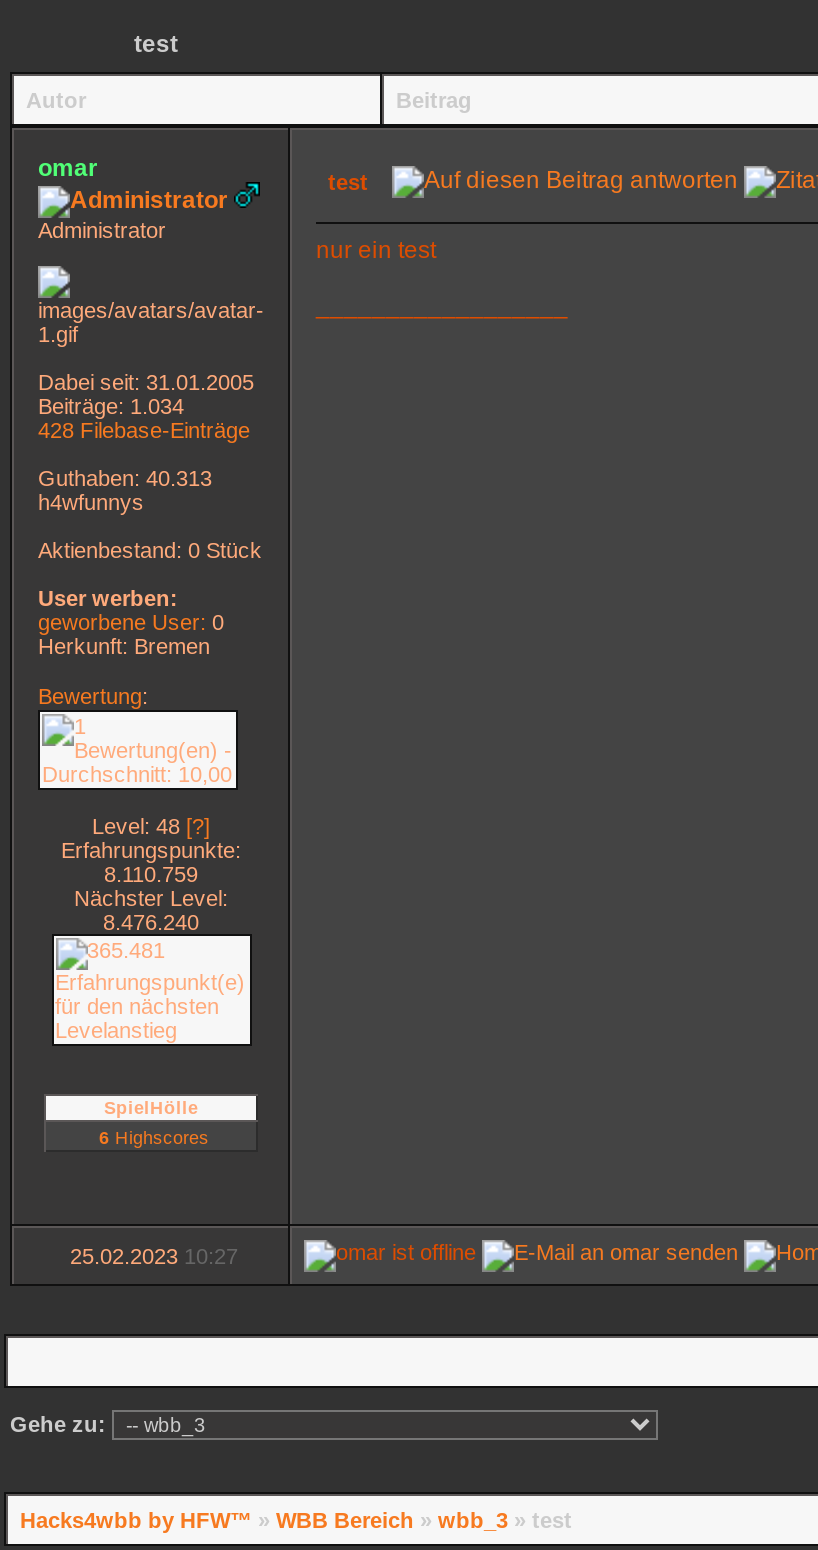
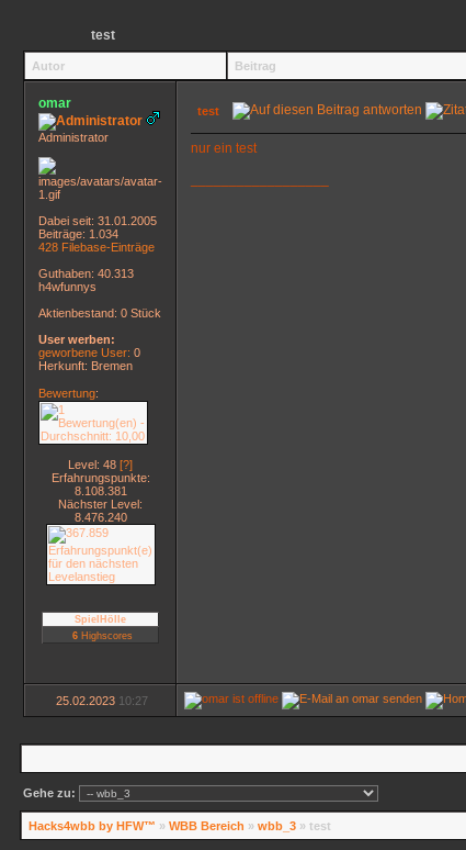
- 8.110.759
+ 8.108.381
